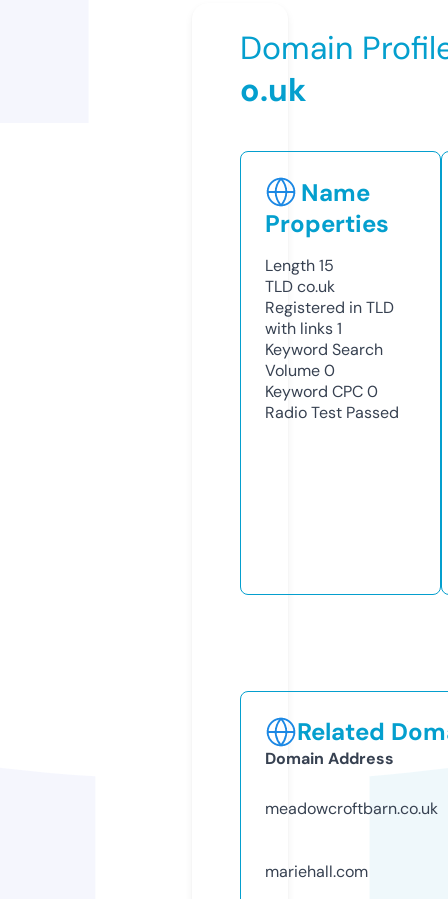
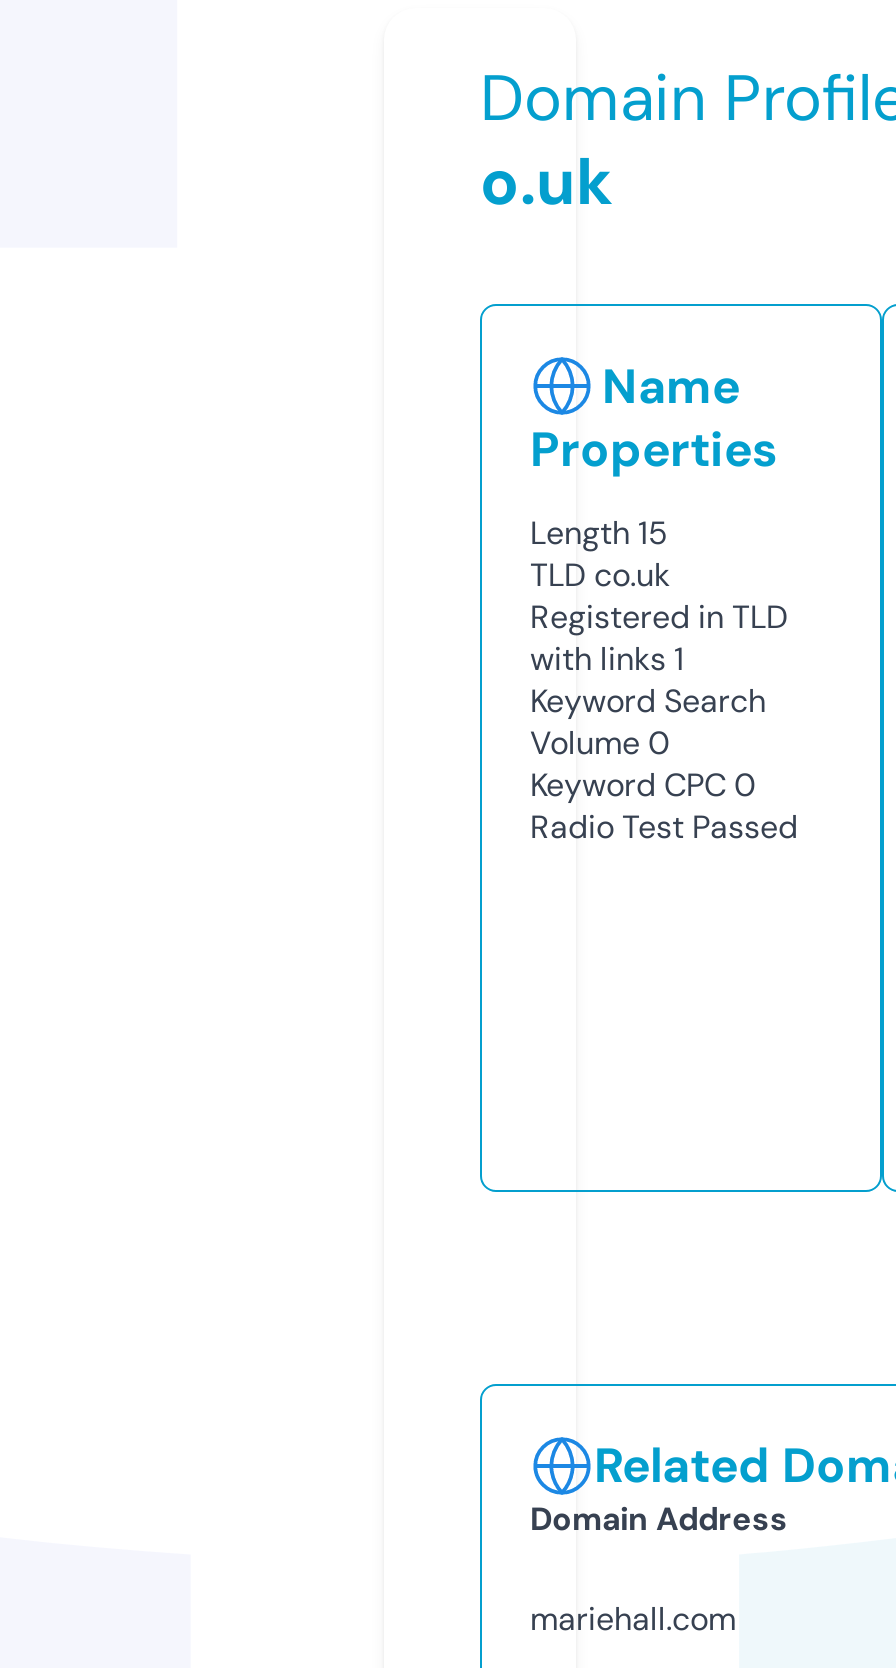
- meadowcroftbarn.co.uk
